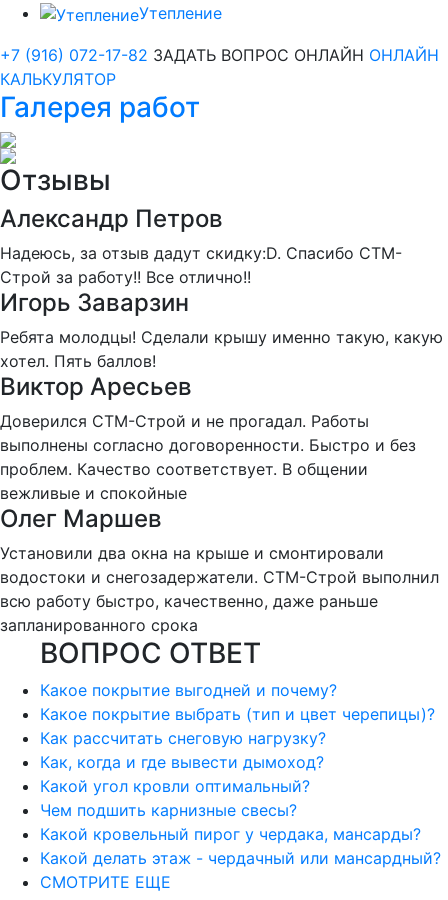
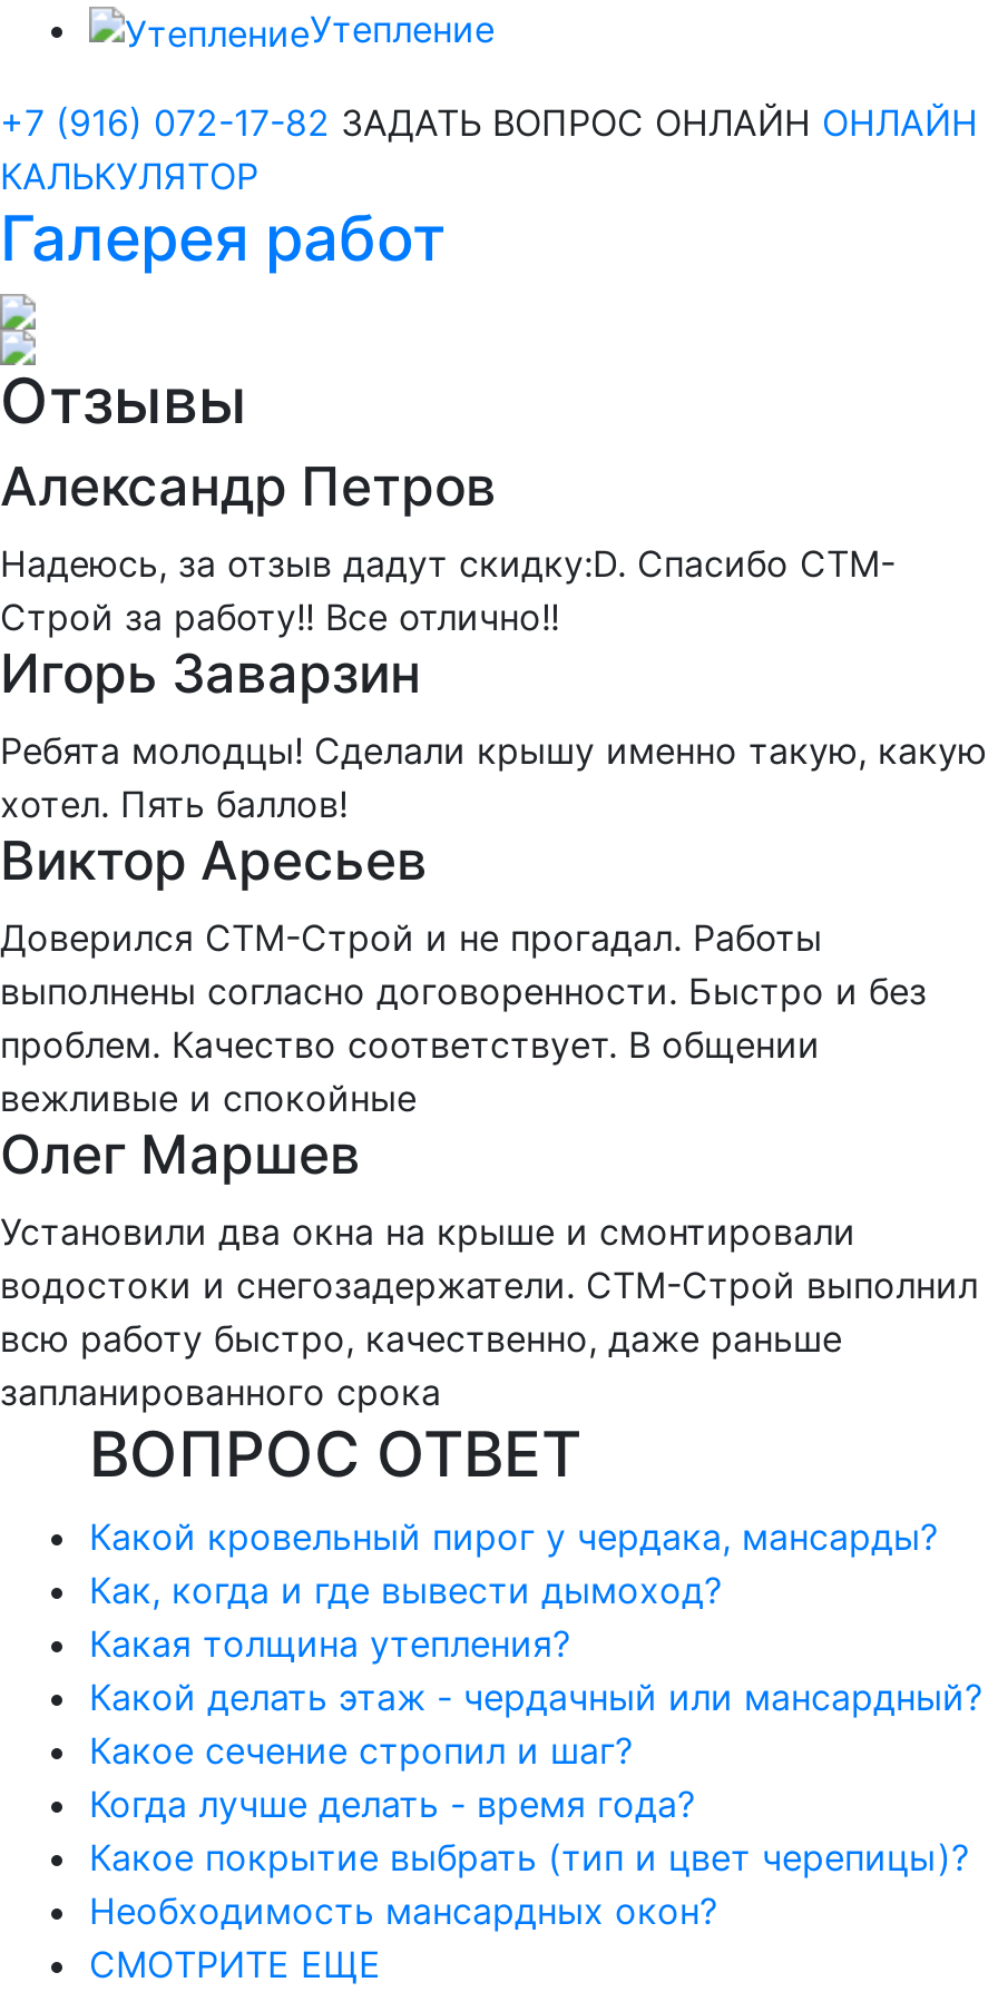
- Какое покрытие выгодней и почему?
+ Какая толщина утепления?
+ Какое сечение стропил и шаг?
+ Когда лучше делать - время года?

moved down: Какое покрытие выбрать (тип и цвет черепицы)?

- Как рассчитать снеговую нагрузку?
- Какой угол кровли оптимальный?
- Чем подшить карнизные свесы?
+ Необходимость мансардных окон?

moved up: Как, когда и где вывести дымоход?

moved up: Какой кровельный пирог у чердака, мансарды? | Какой делать этаж - чердачный или мансардный?
